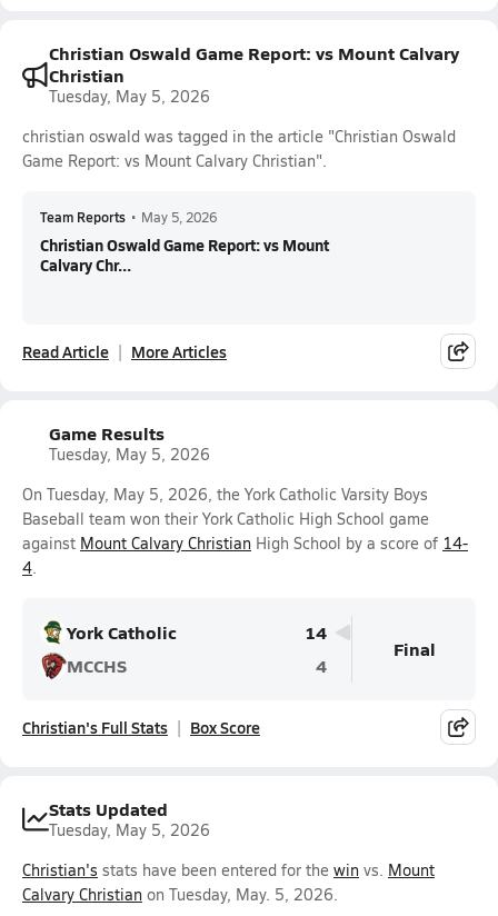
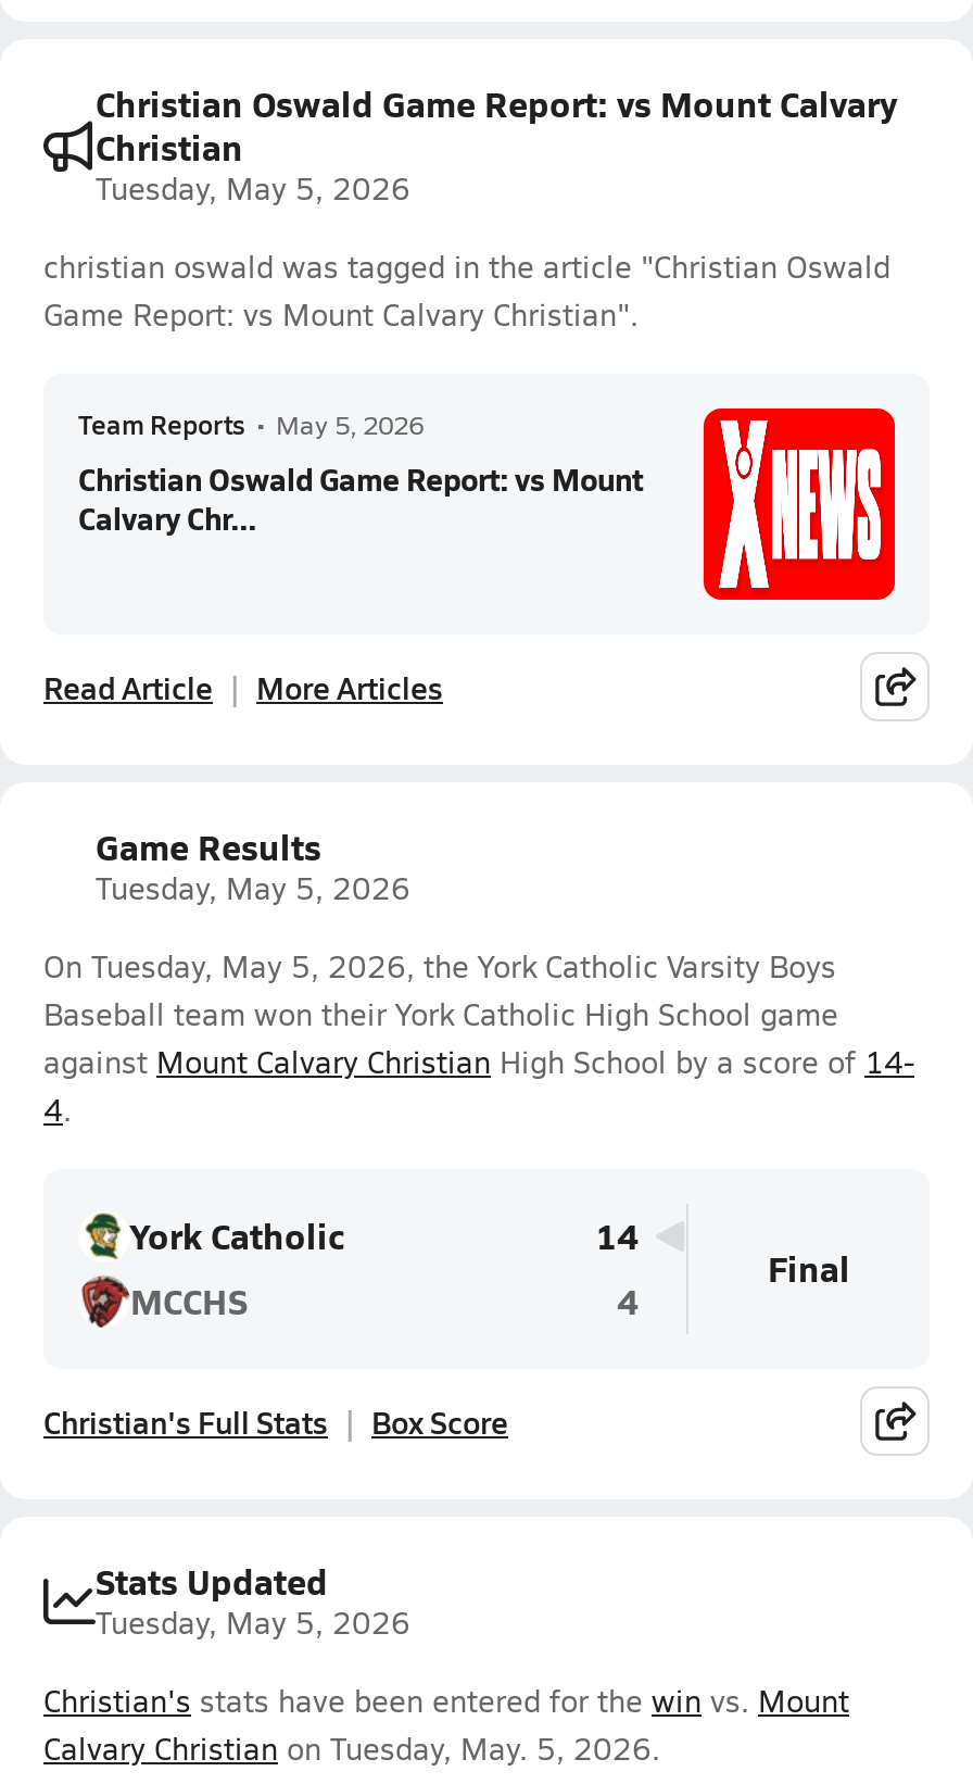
+ [image]
